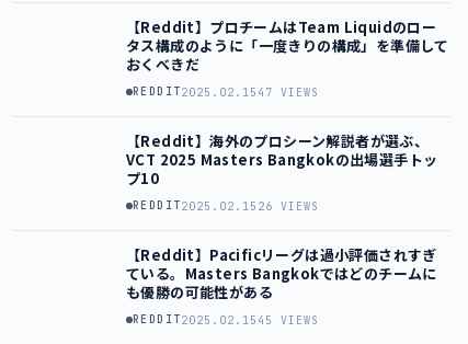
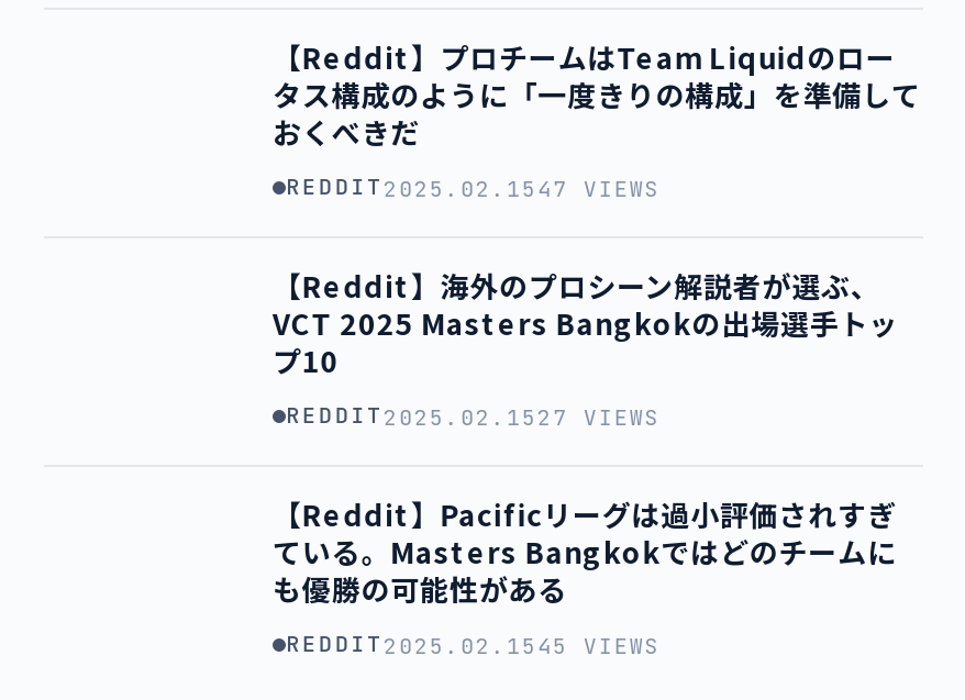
- REDDIT 2025.02.15 26 VIEWS
+ REDDIT 2025.02.15 27 VIEWS
